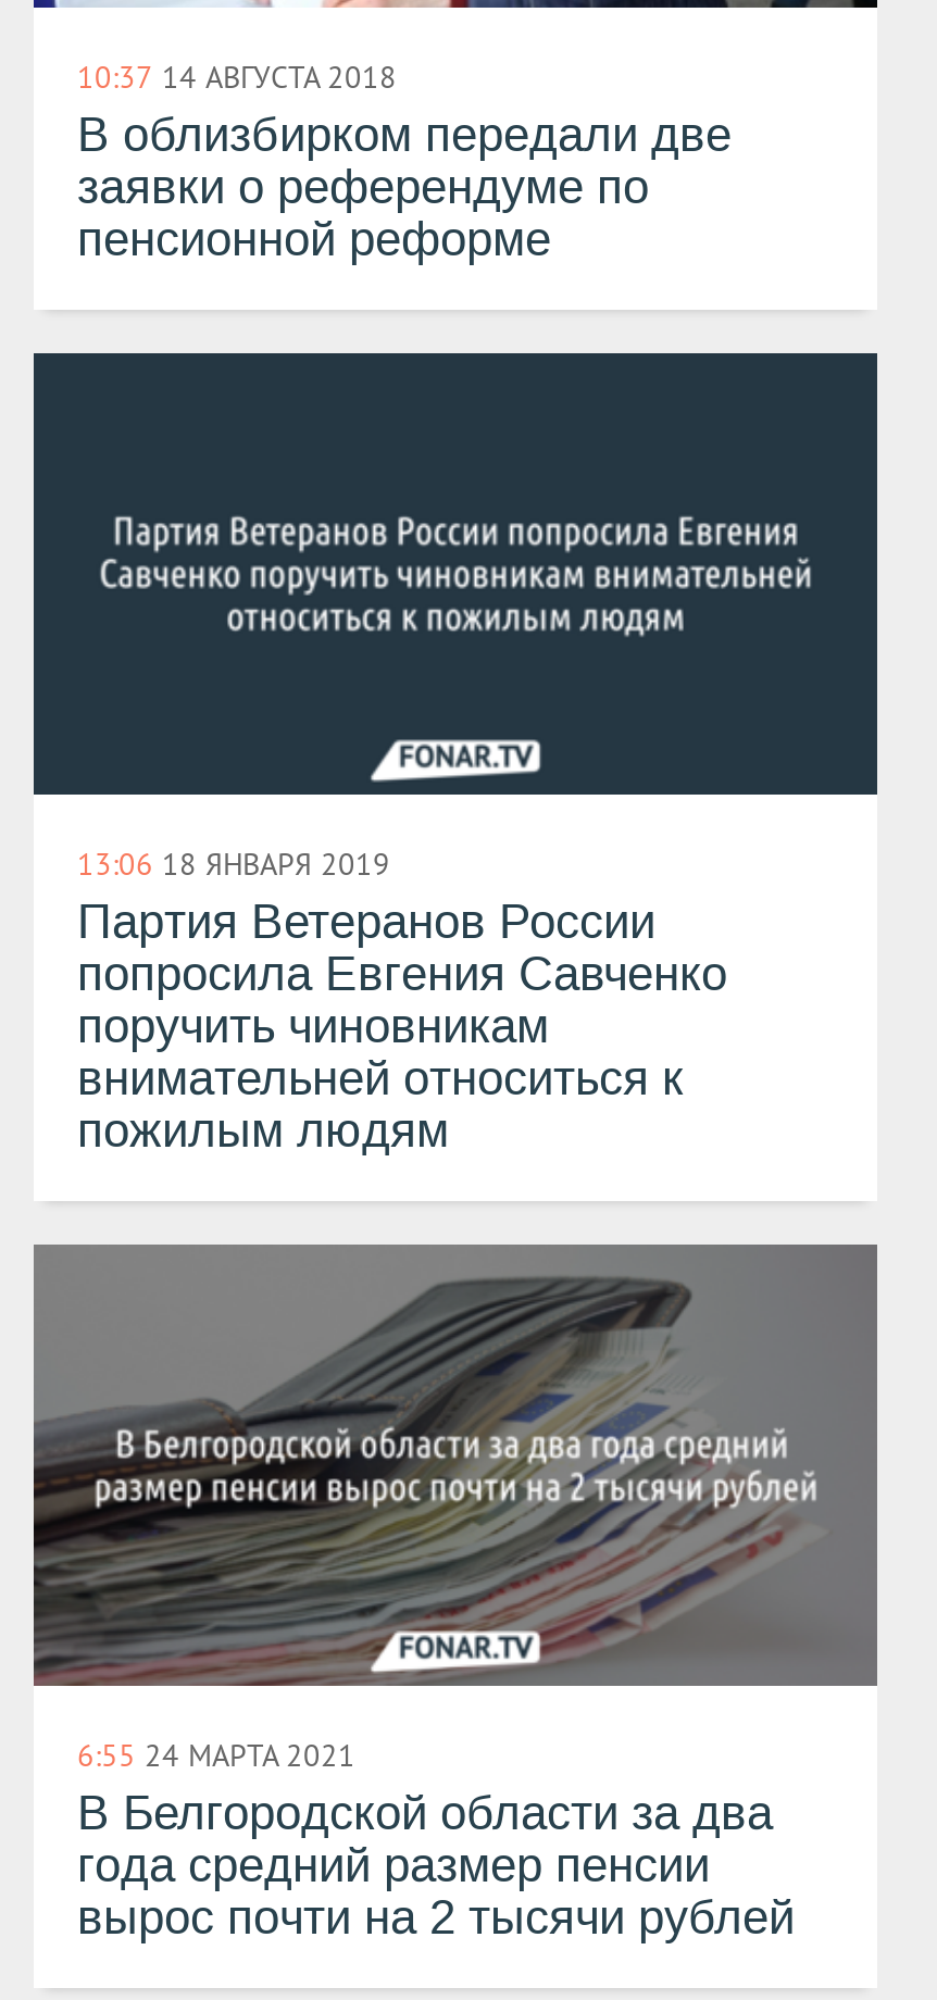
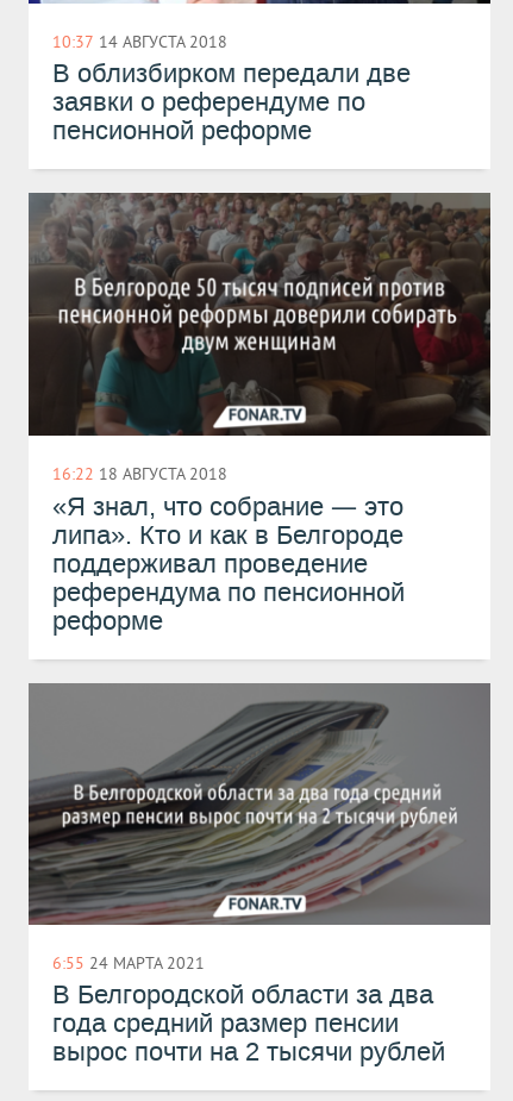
- [image]
- 13:06 18 ЯНВАРЯ 2019
- Партия Ветеранов России
- попросила Евгения Савченко
- поручить чиновникам
- внимательней относиться к
- пожилым людям
+ [image]
+ 16:22 18 АВГУСТА 2018
+ «Я знал, что собрание — это
+ липа». Кто и как в Белгороде
+ поддерживал проведение
+ референдума по пенсионной
+ реформе
